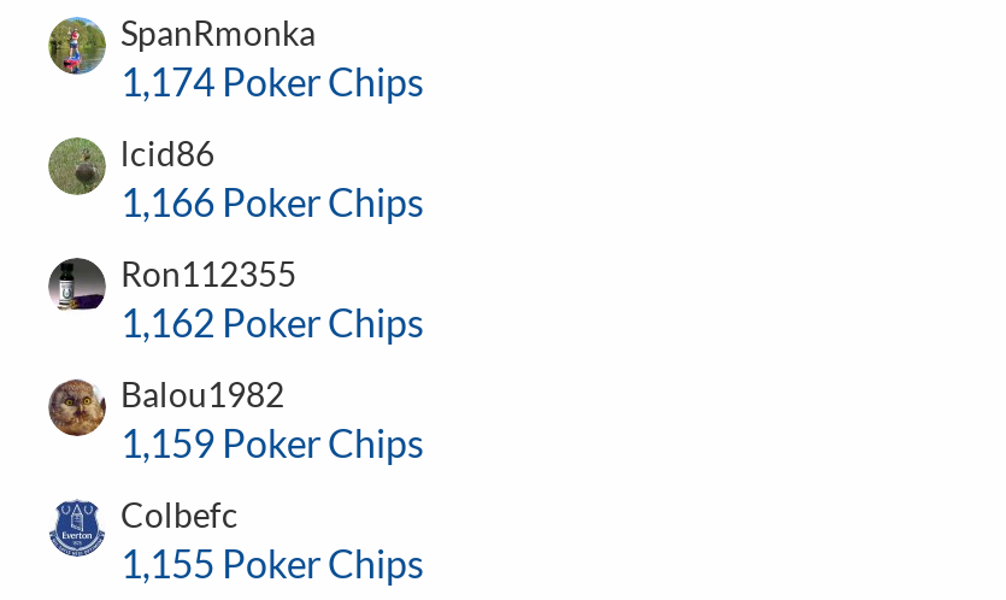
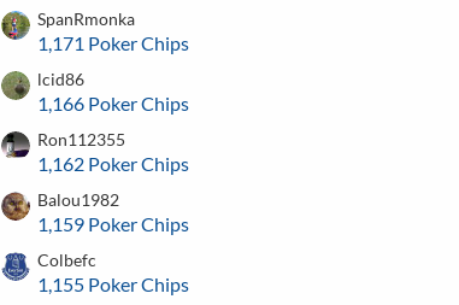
- 1,174 Poker Chips
+ 1,171 Poker Chips
